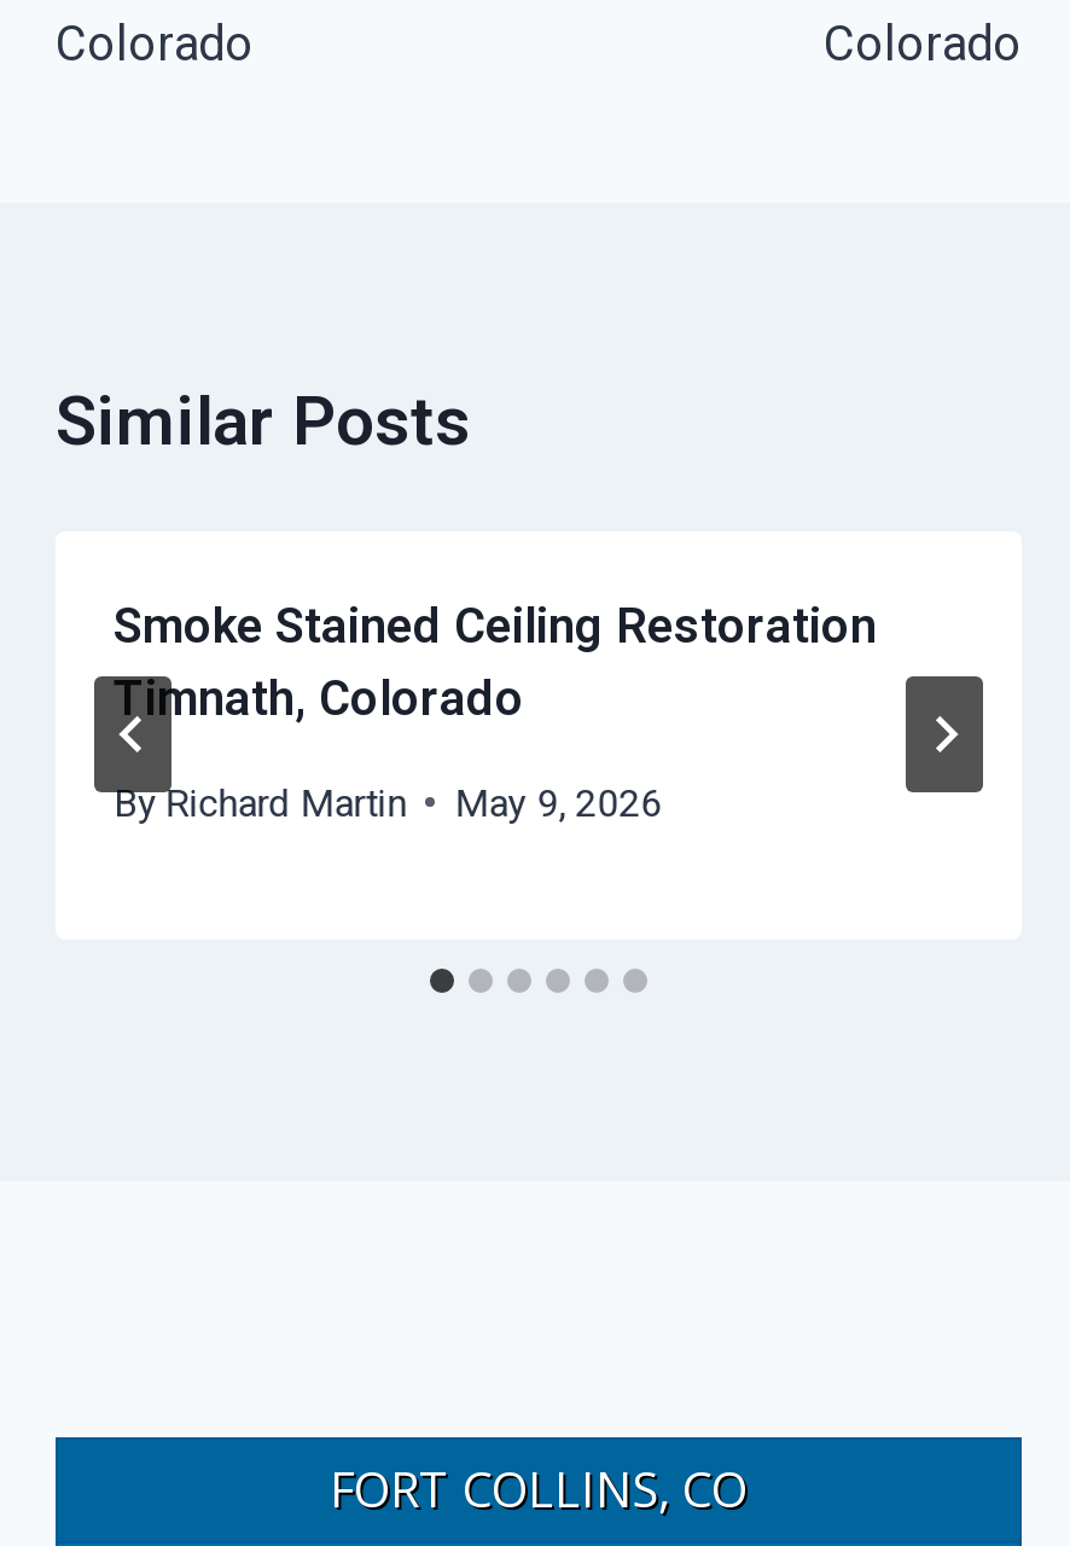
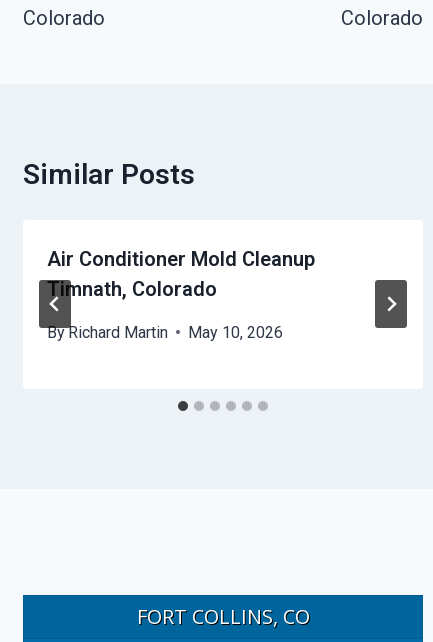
- Smoke Stained Ceiling Restoration
+ Air Conditioner Mold Cleanup

- By Richard Martin May 9, 2026
+ By Richard Martin May 10, 2026
